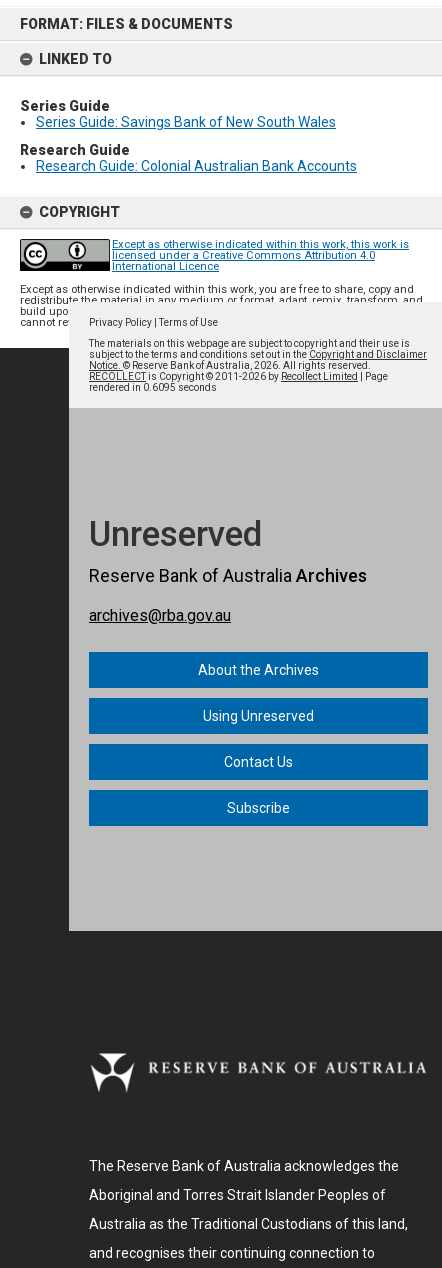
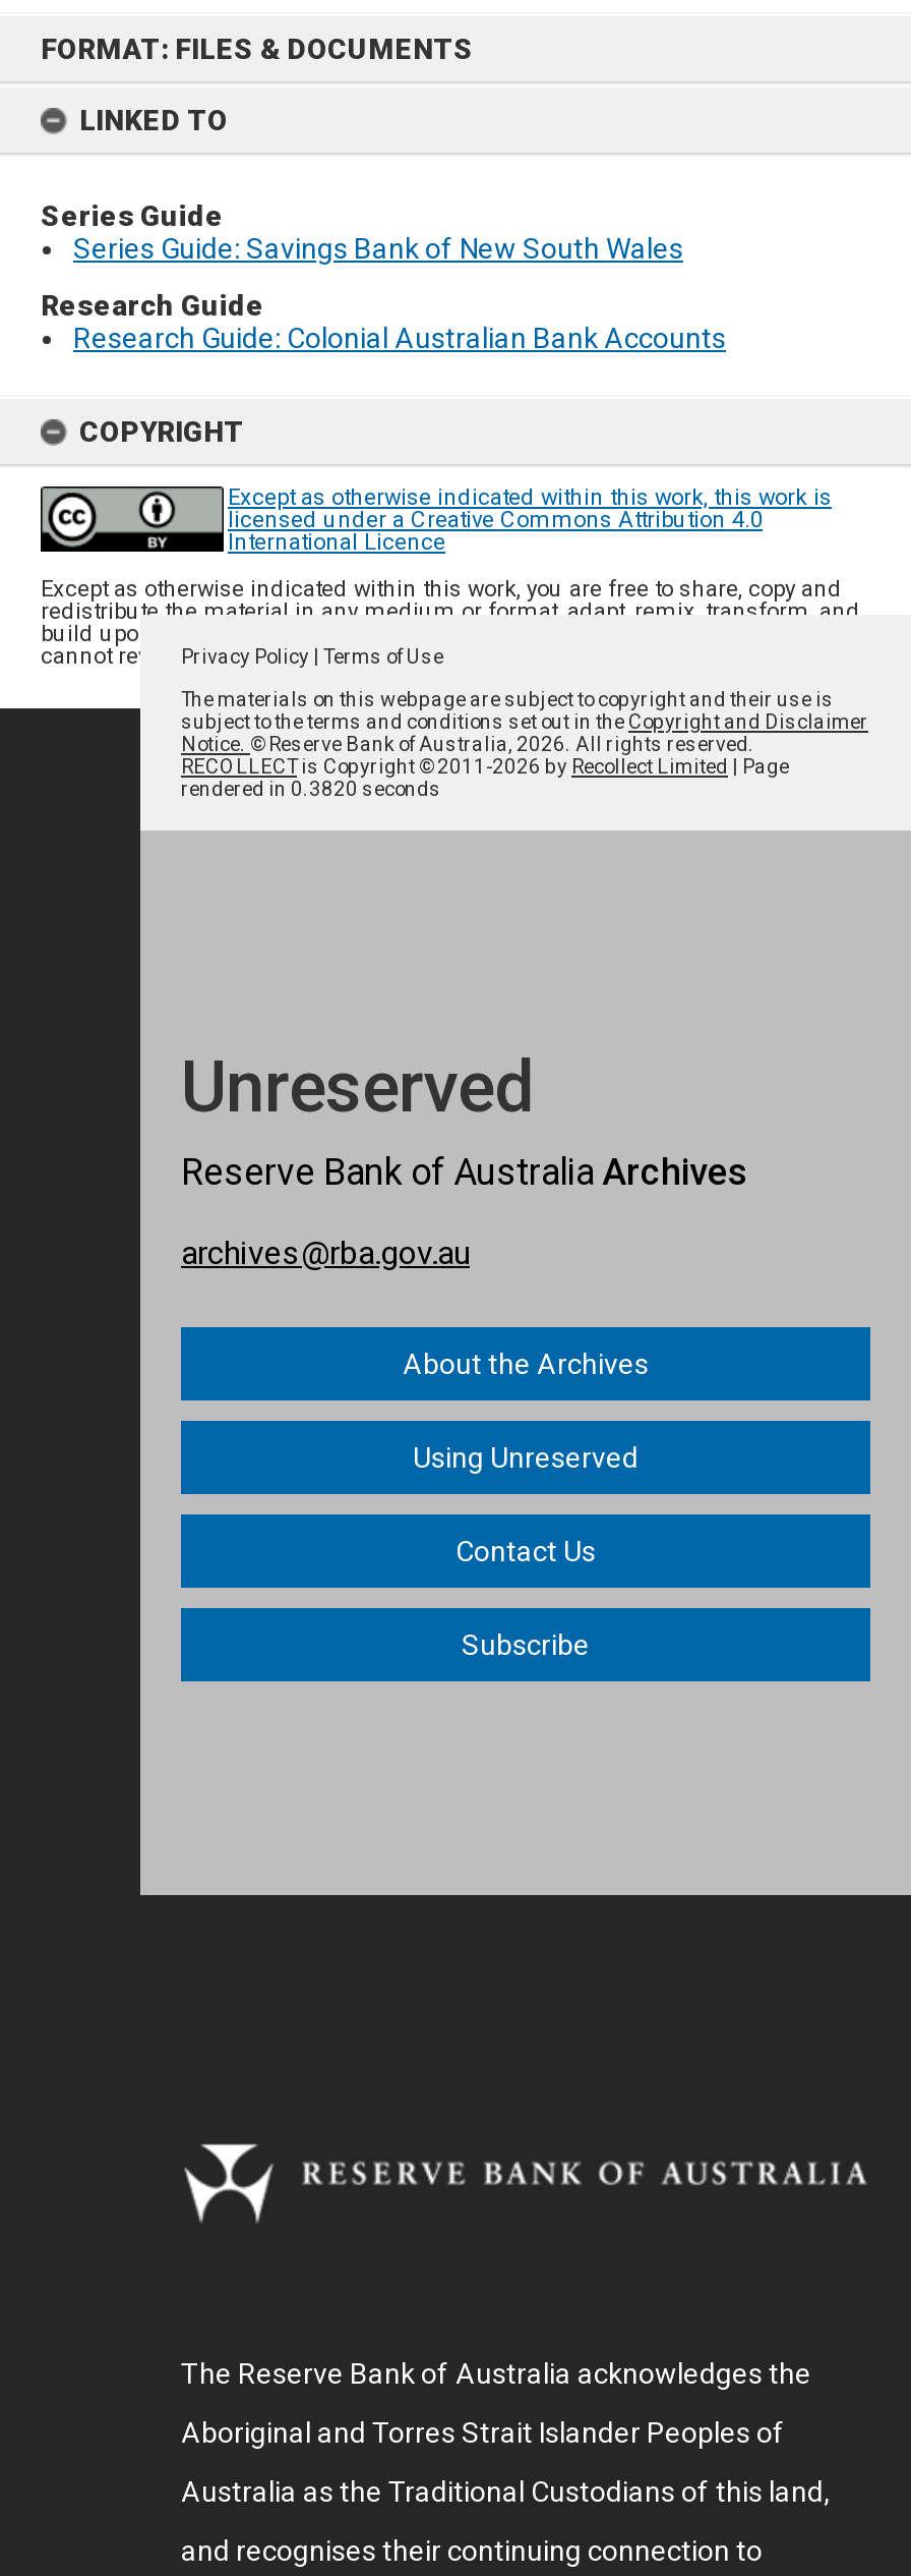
- rendered in0.6095 seconds
+ rendered in0.3820 seconds
